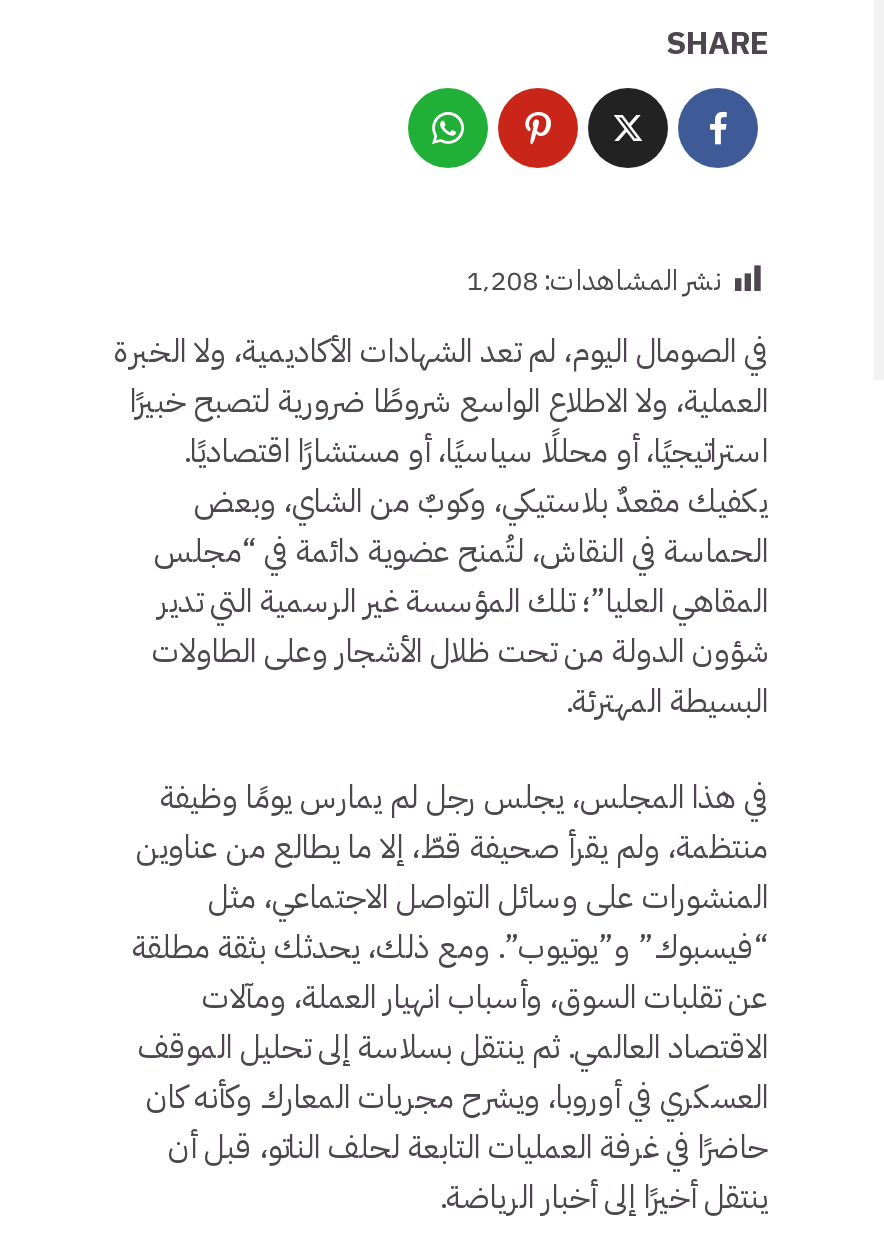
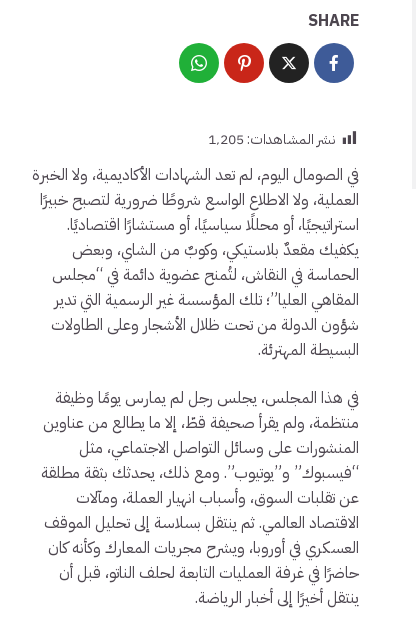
- نشر المشاهدات: 1٬208
+ نشر المشاهدات: 1٬205
